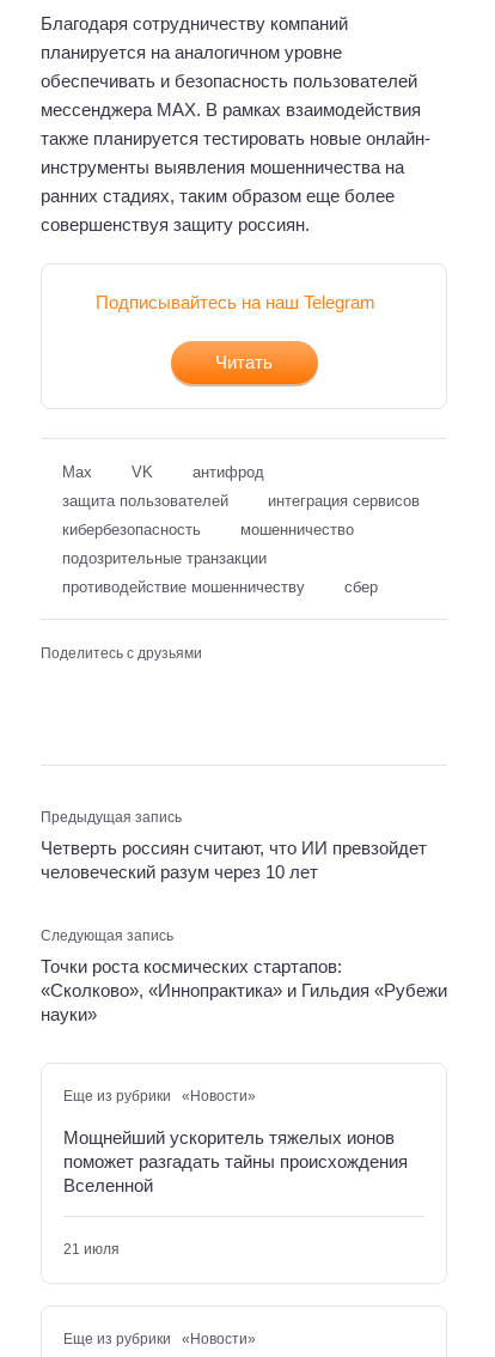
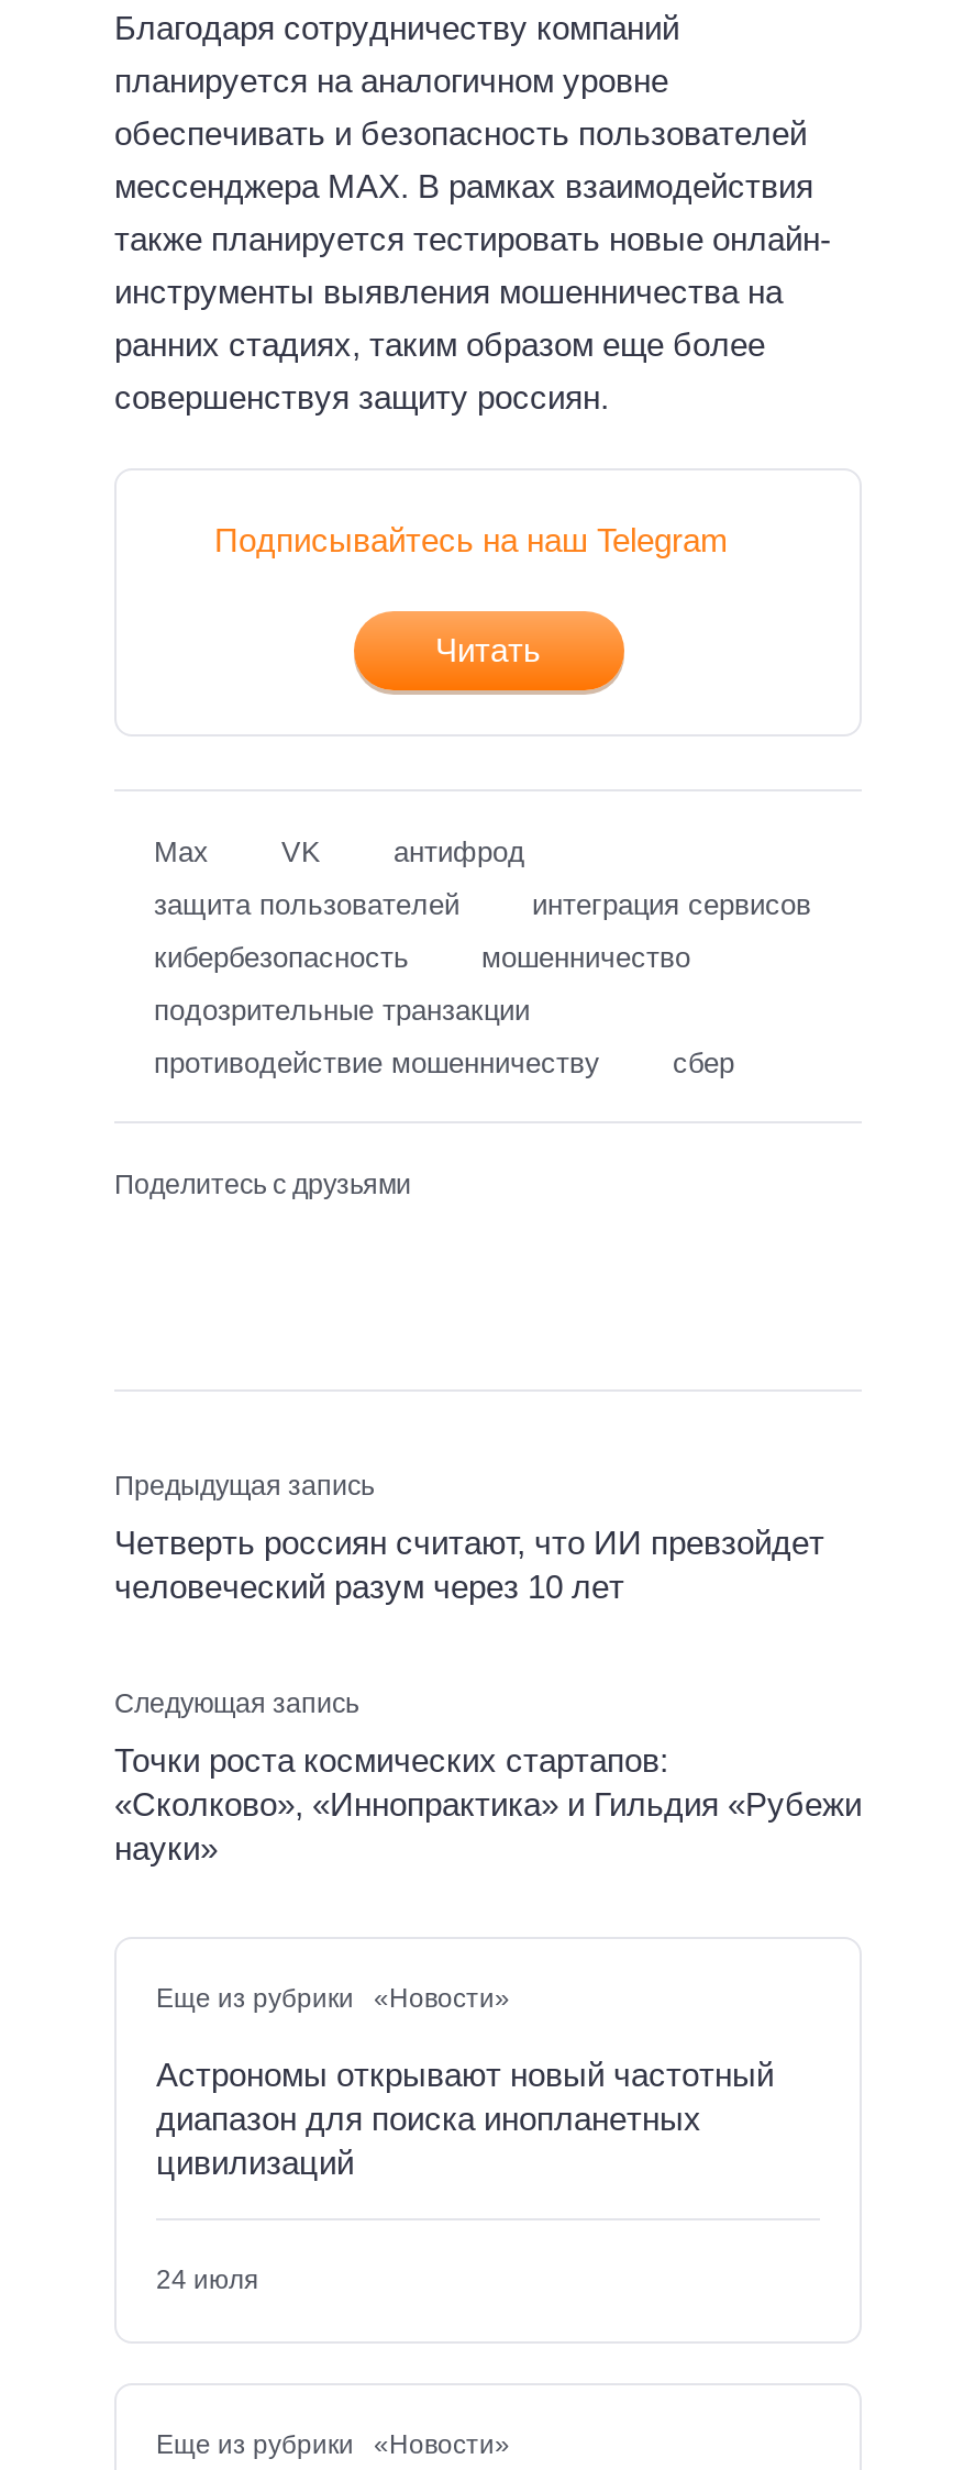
- Мощнейший ускоритель тяжелых ионов
- поможет разгадать тайны происхождения
- Вселенной
+ Астрономы открывают новый частотный
+ диапазон для поиска инопланетных
+ цивилизаций

- 21 июля
+ 24 июля
